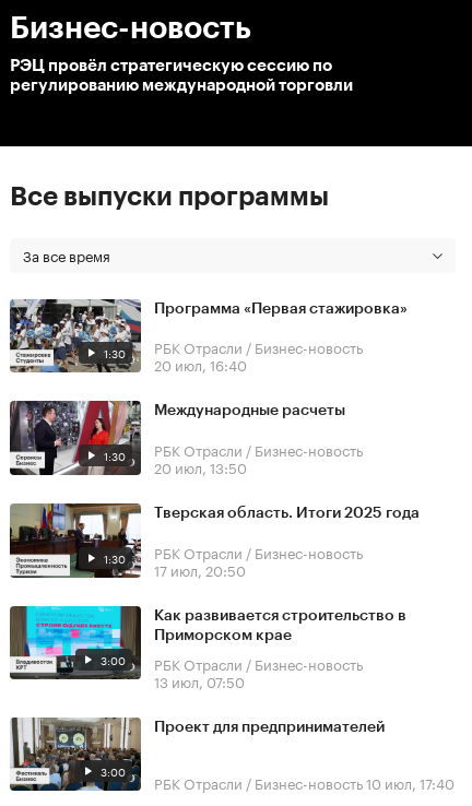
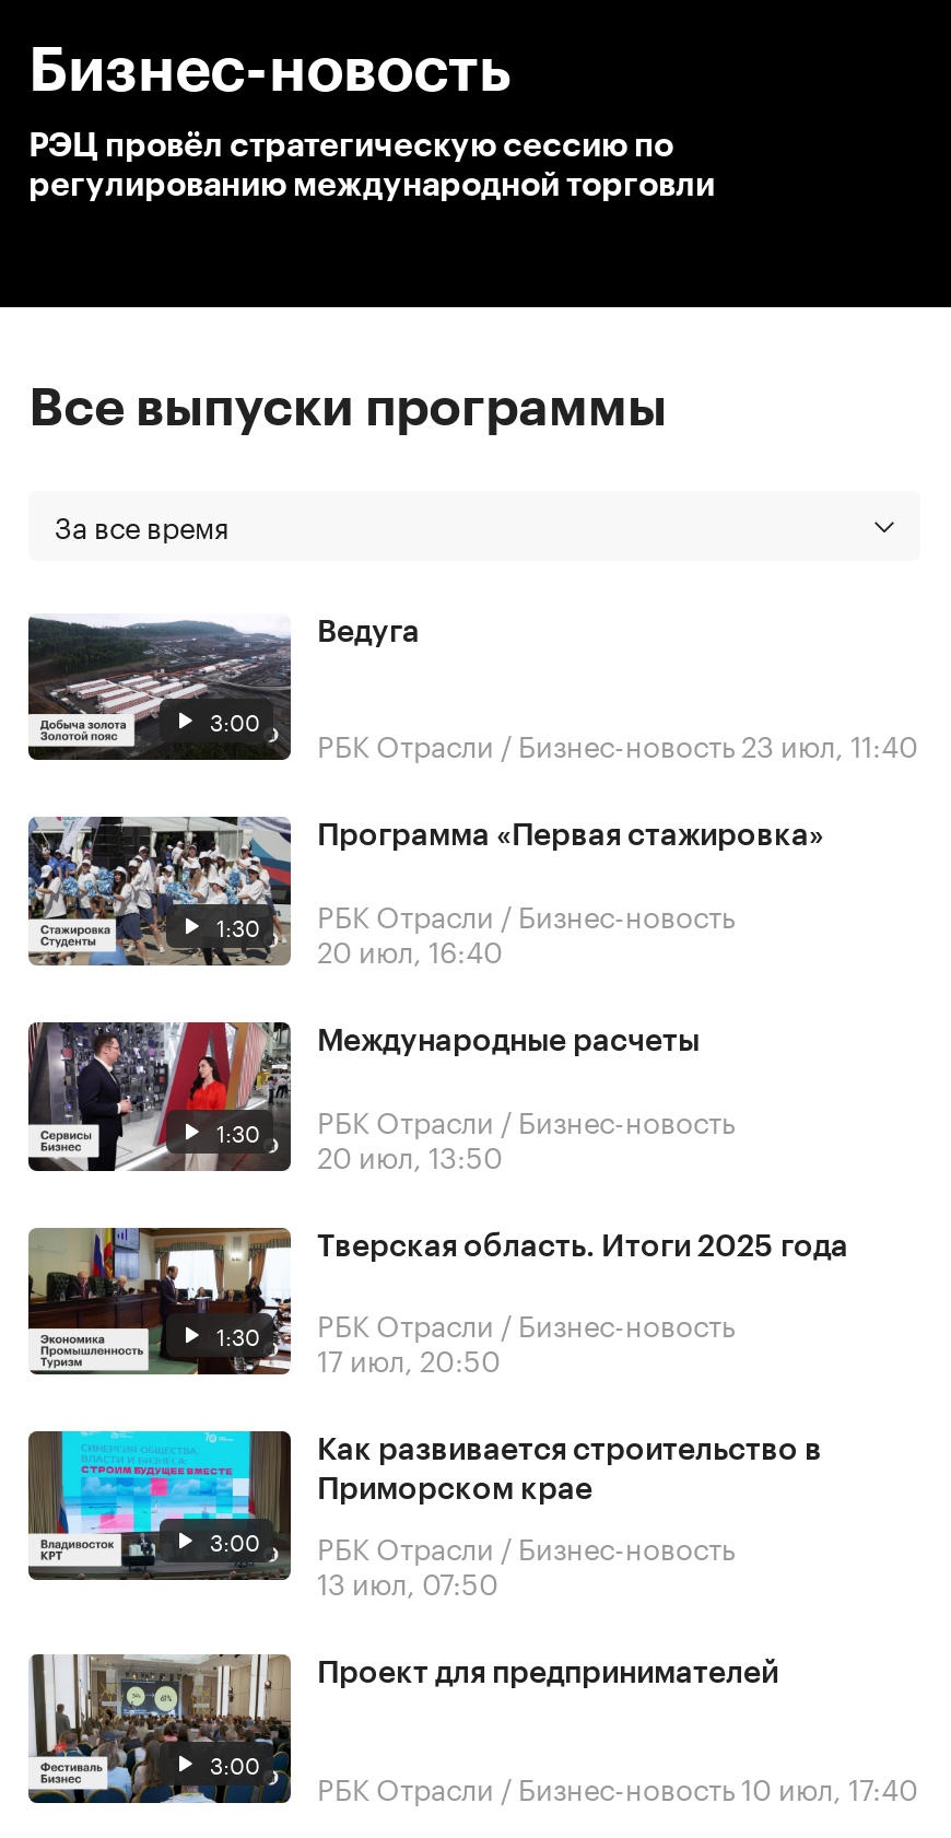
+ [image]
+ 3:00

+ Ведуга
+ РБК Отрасли / Бизнес-новость 23 июл, 11:40
